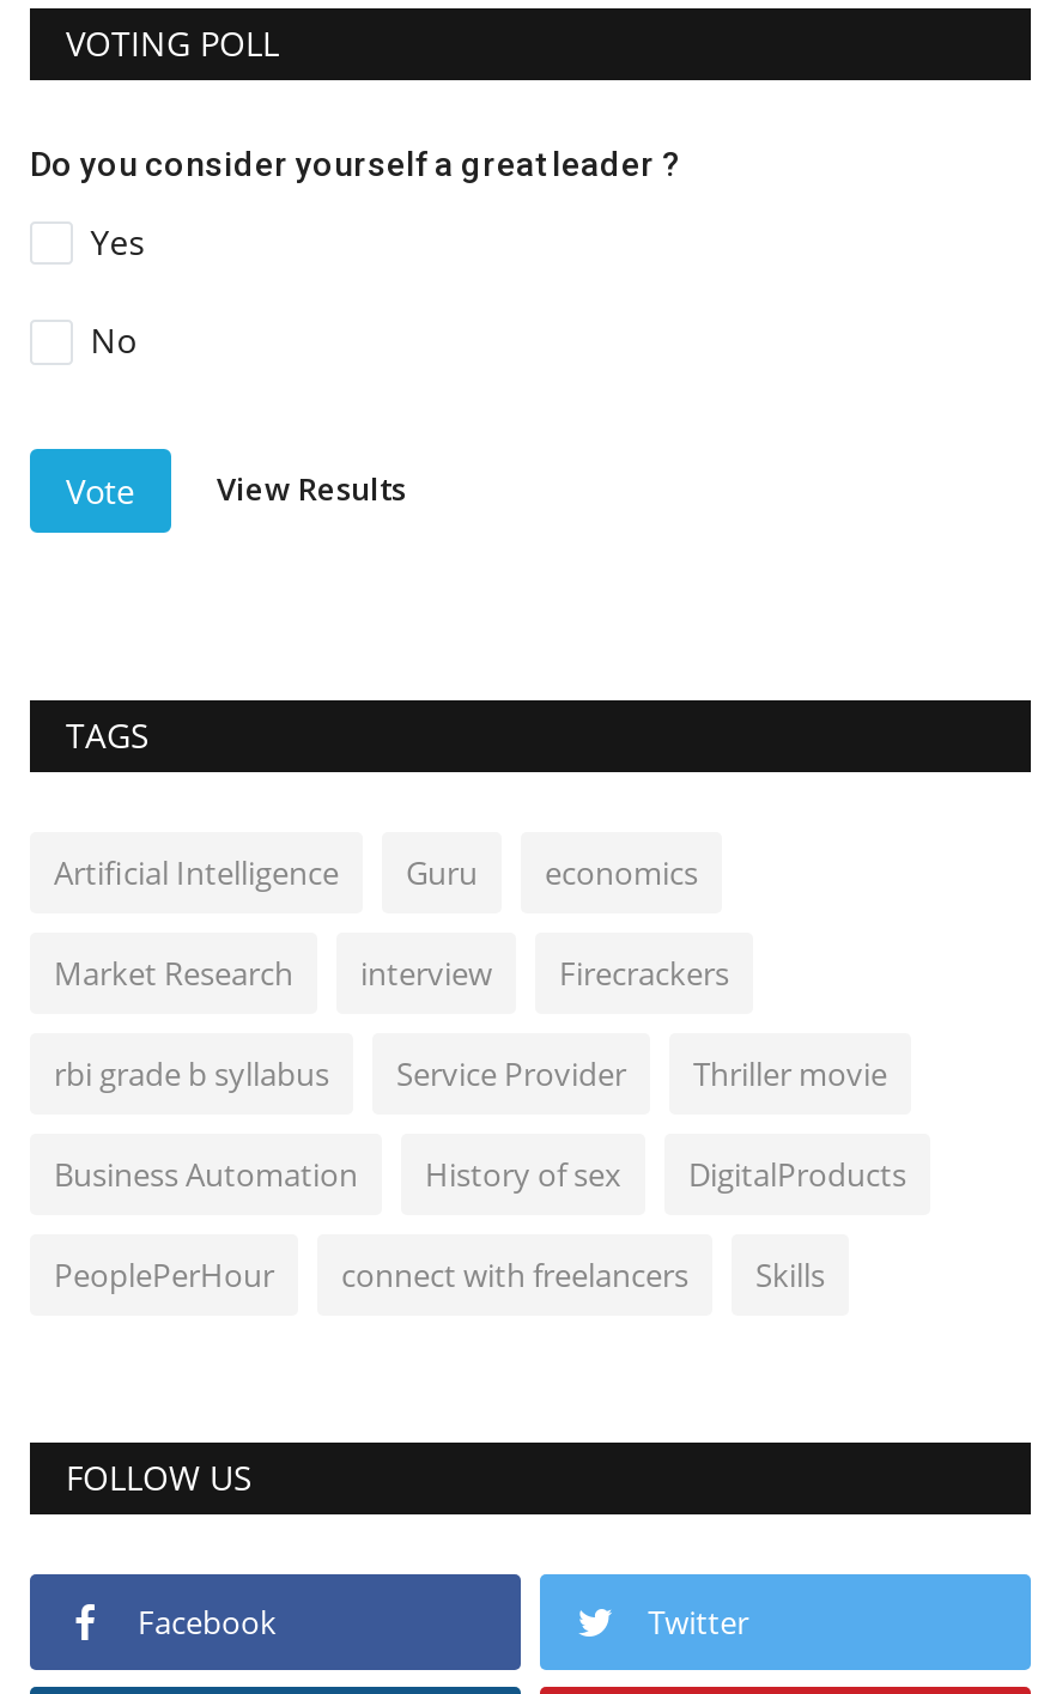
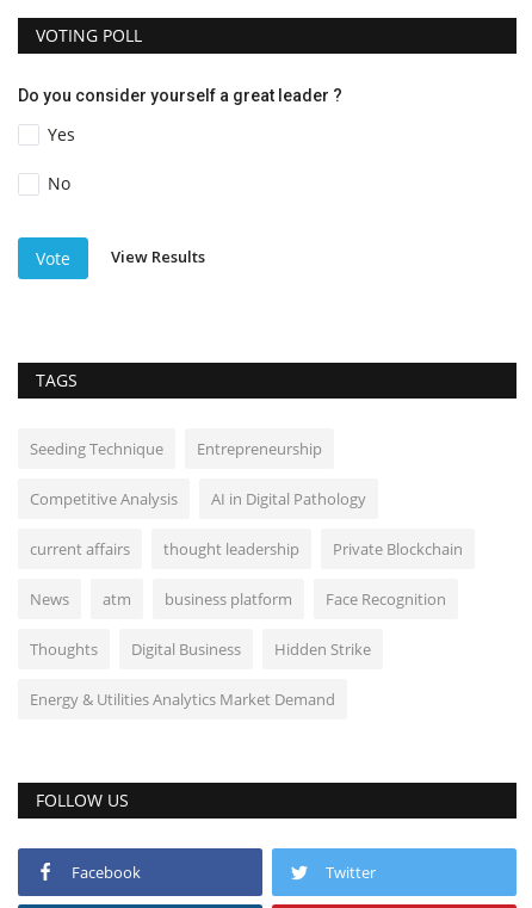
- Artificial Intelligence
- Guru
- economics
- Market Research
- interview
- Firecrackers
- rbi grade b syllabus
- Service Provider
- Thriller movie
- Business Automation
- History of sex
- DigitalProducts
- PeoplePerHour
- connect with freelancers
- Skills
+ Seeding Technique
+ Entrepreneurship
+ Competitive Analysis
+ AI in Digital Pathology
+ current affairs
+ thought leadership
+ Private Blockchain
+ News
+ atm
+ business platform
+ Face Recognition
+ Thoughts
+ Digital Business
+ Hidden Strike
+ Energy & Utilities Analytics Market Demand
